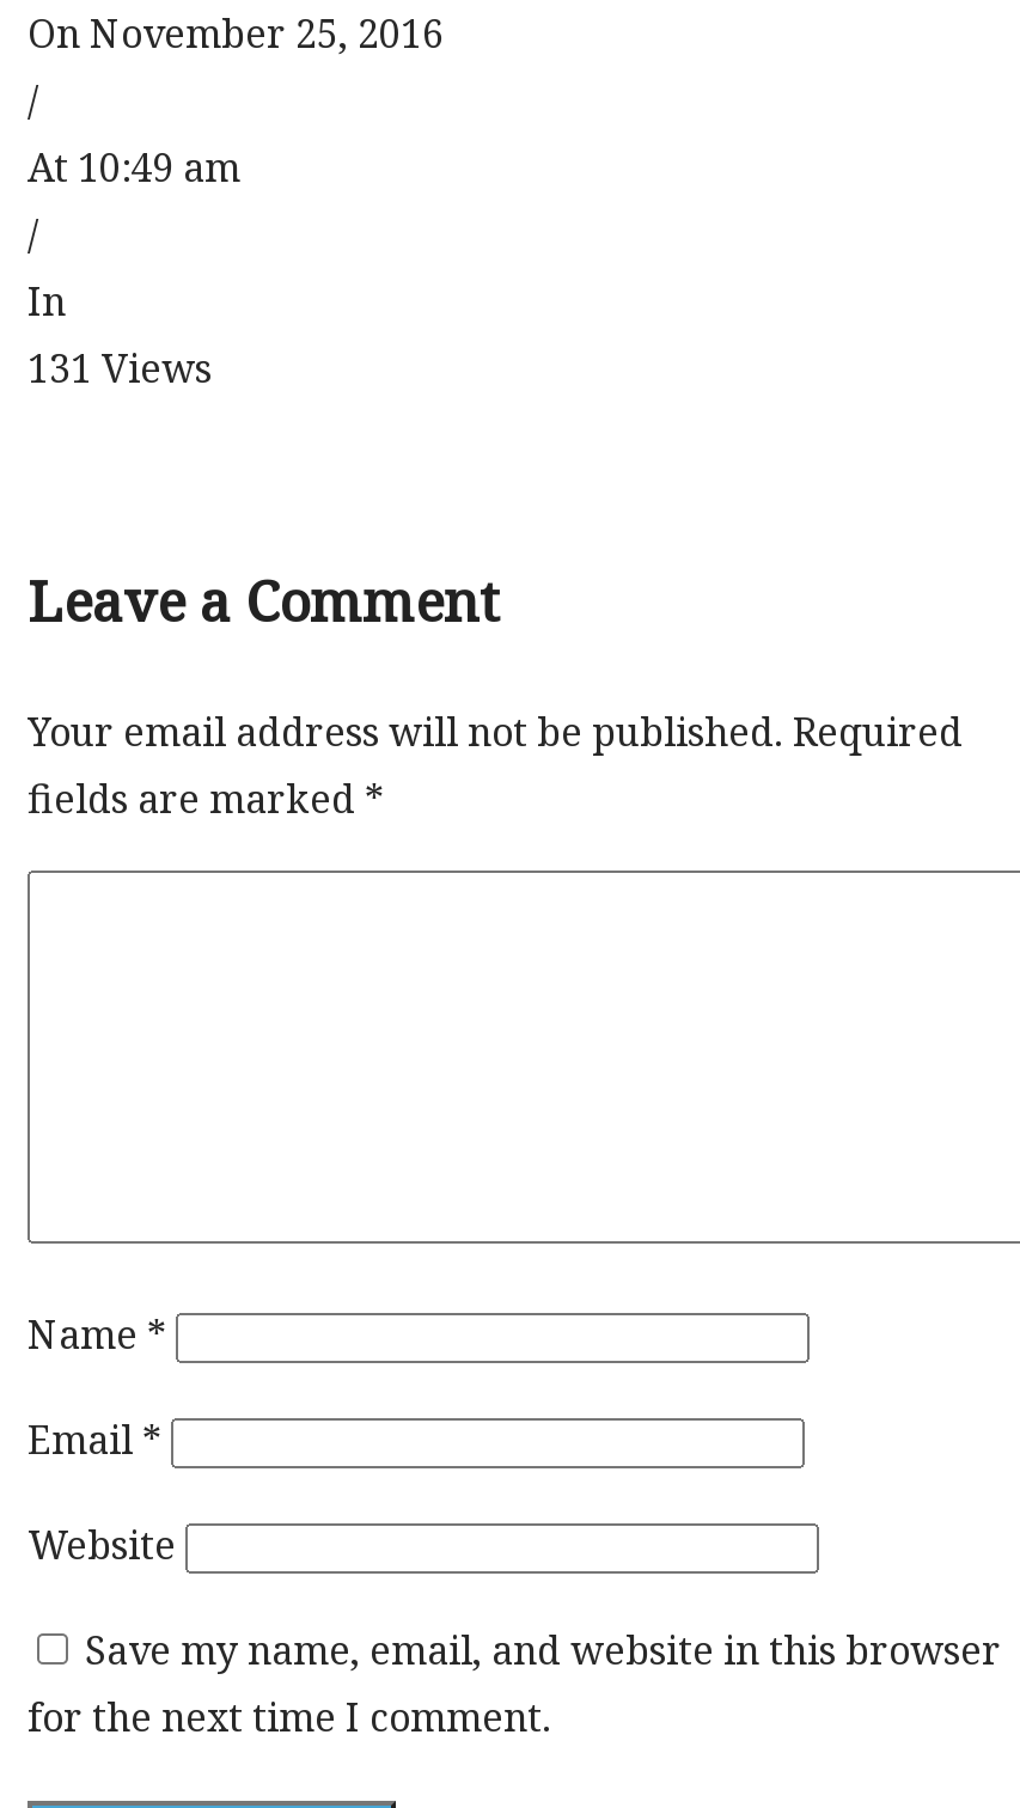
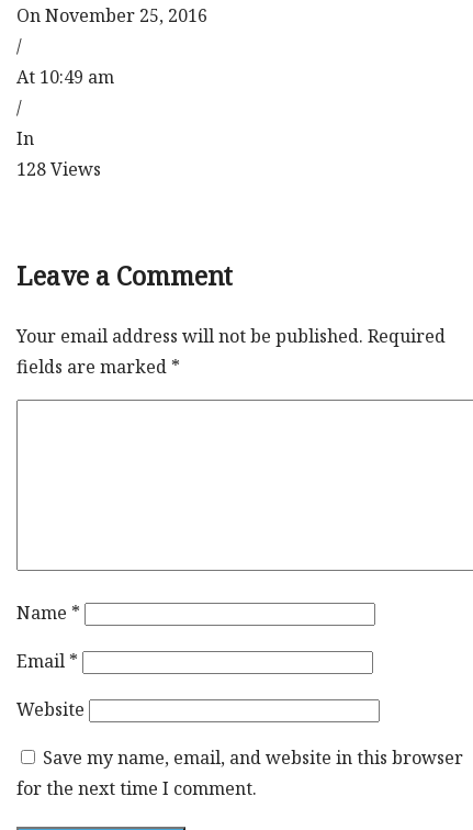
- 131 Views
+ 128 Views
